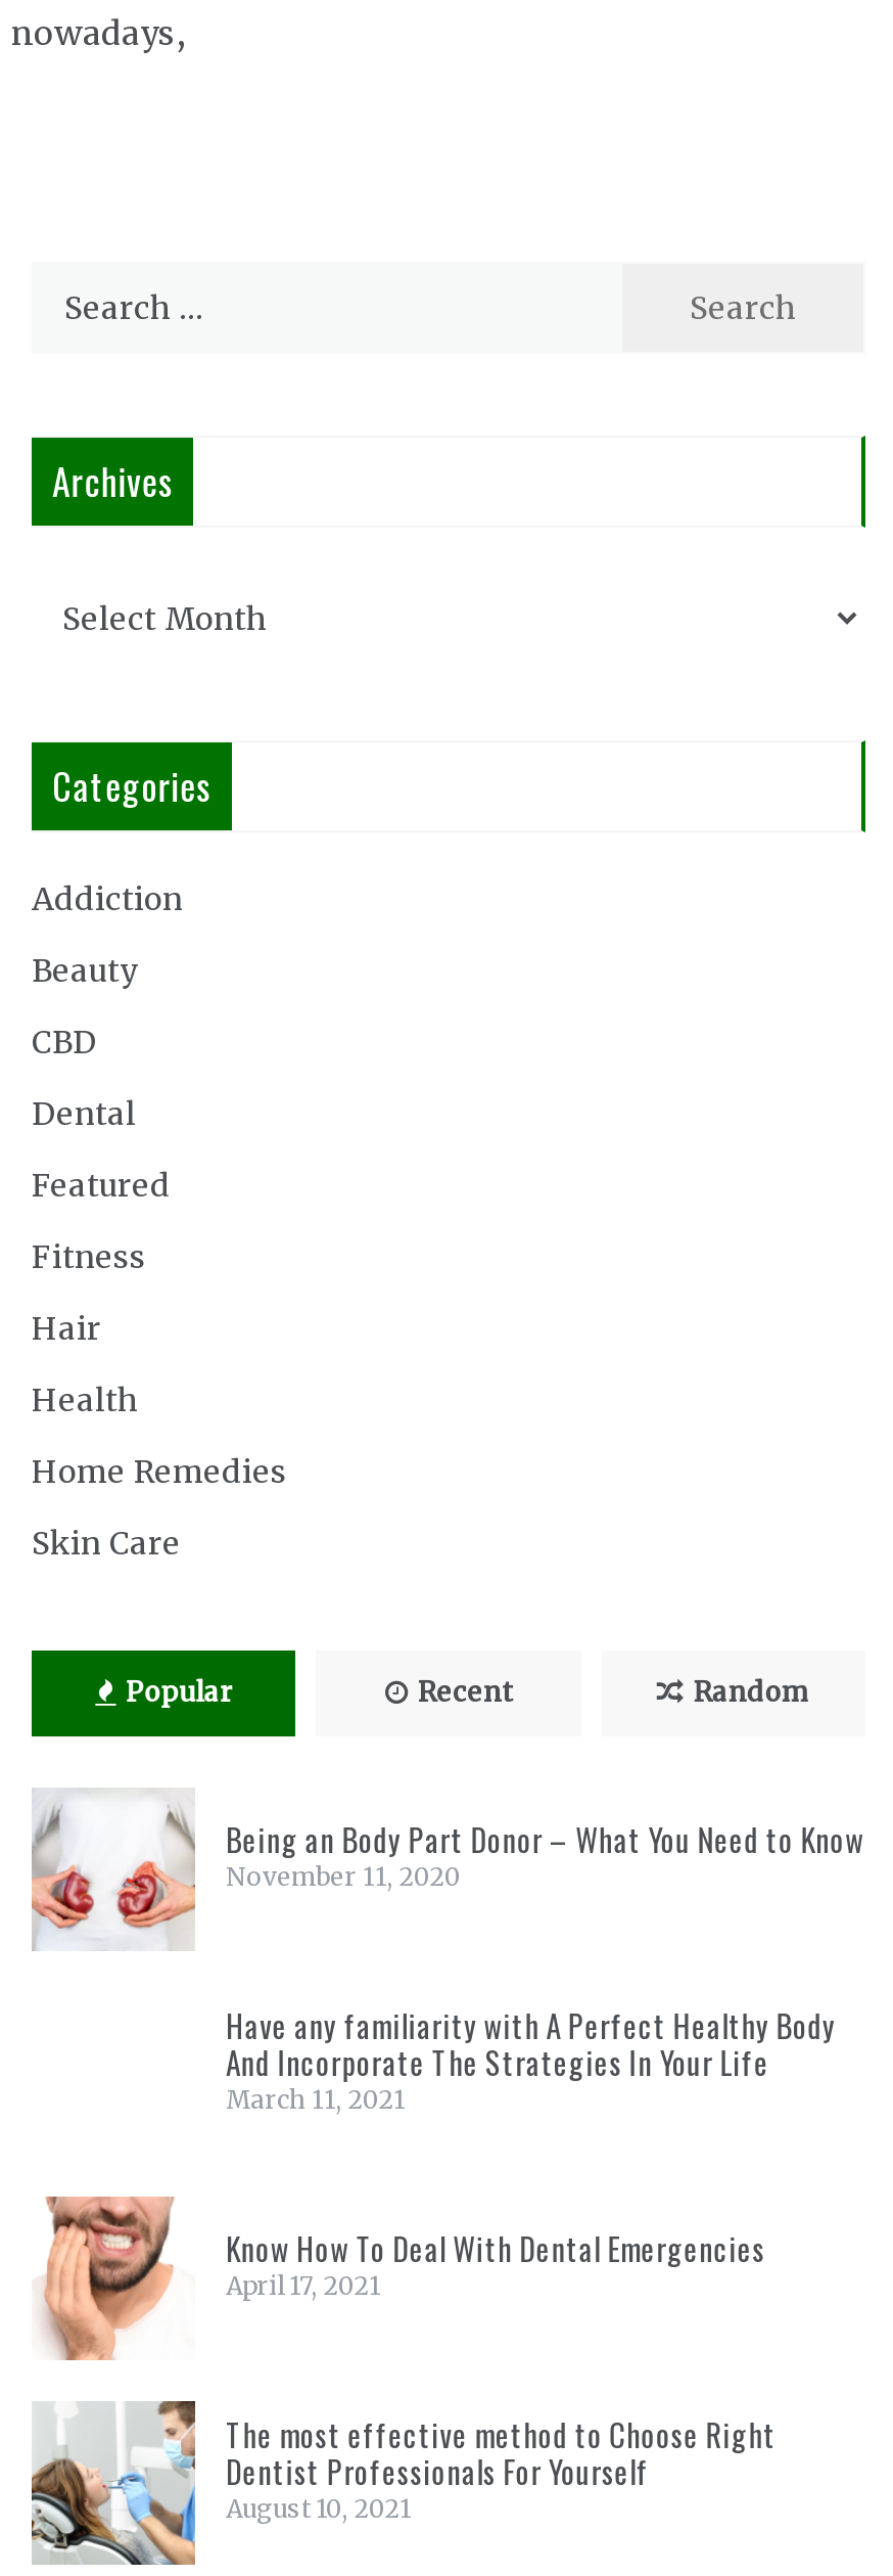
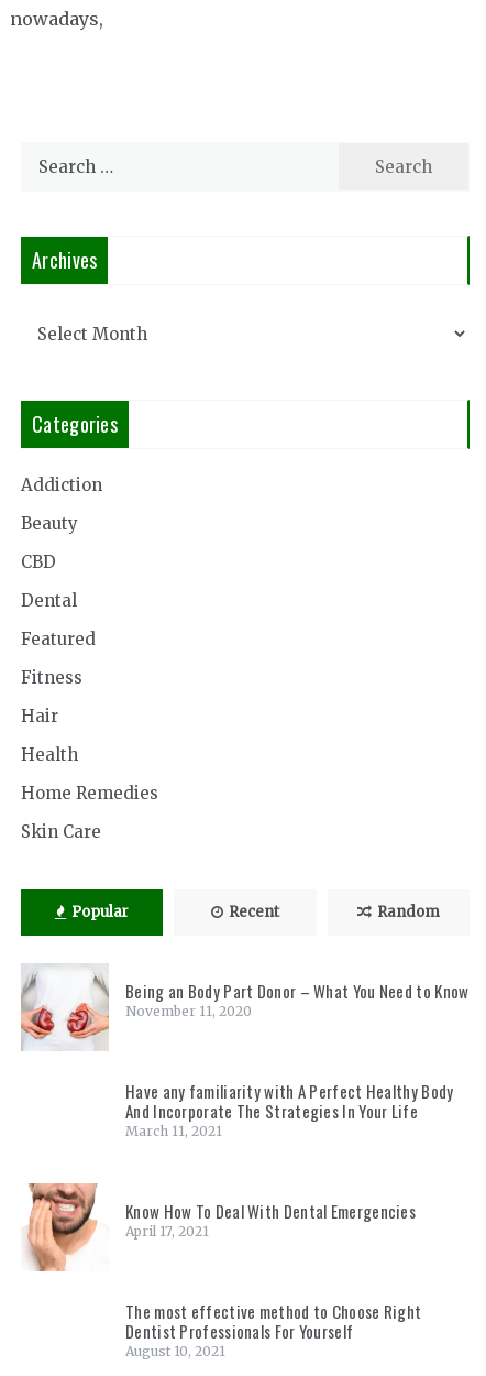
- [image]
